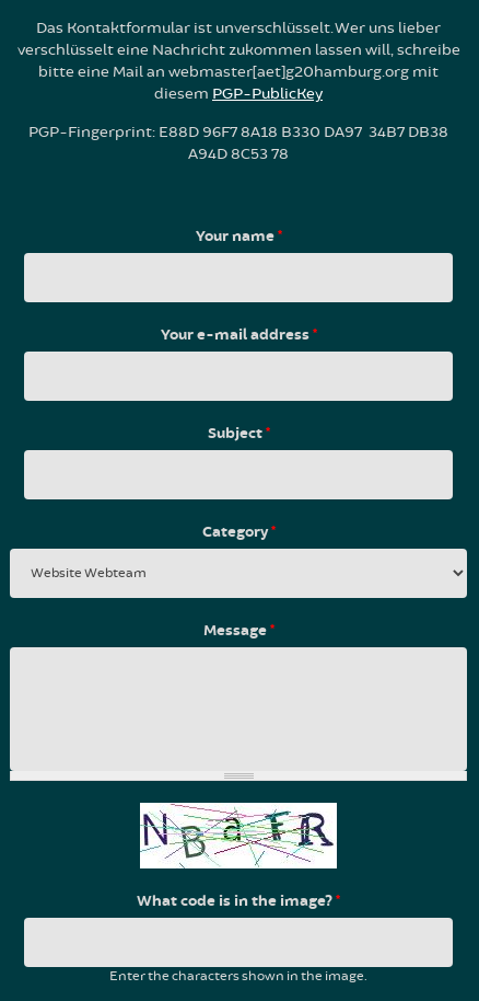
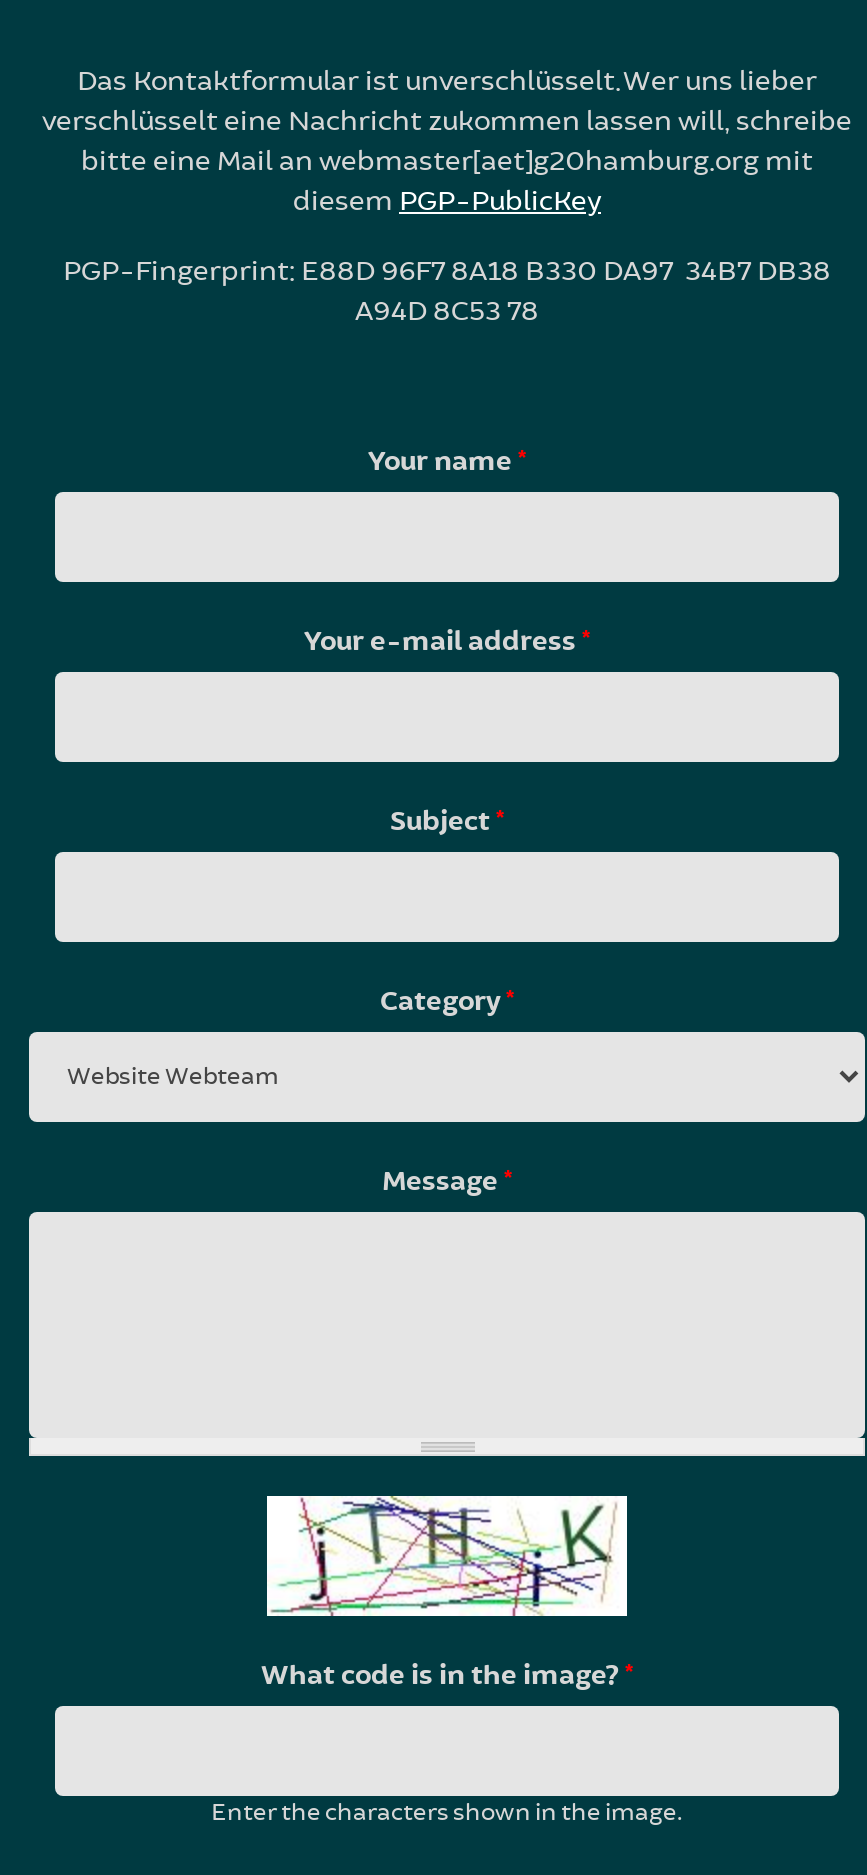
- [image]
+ [image]
